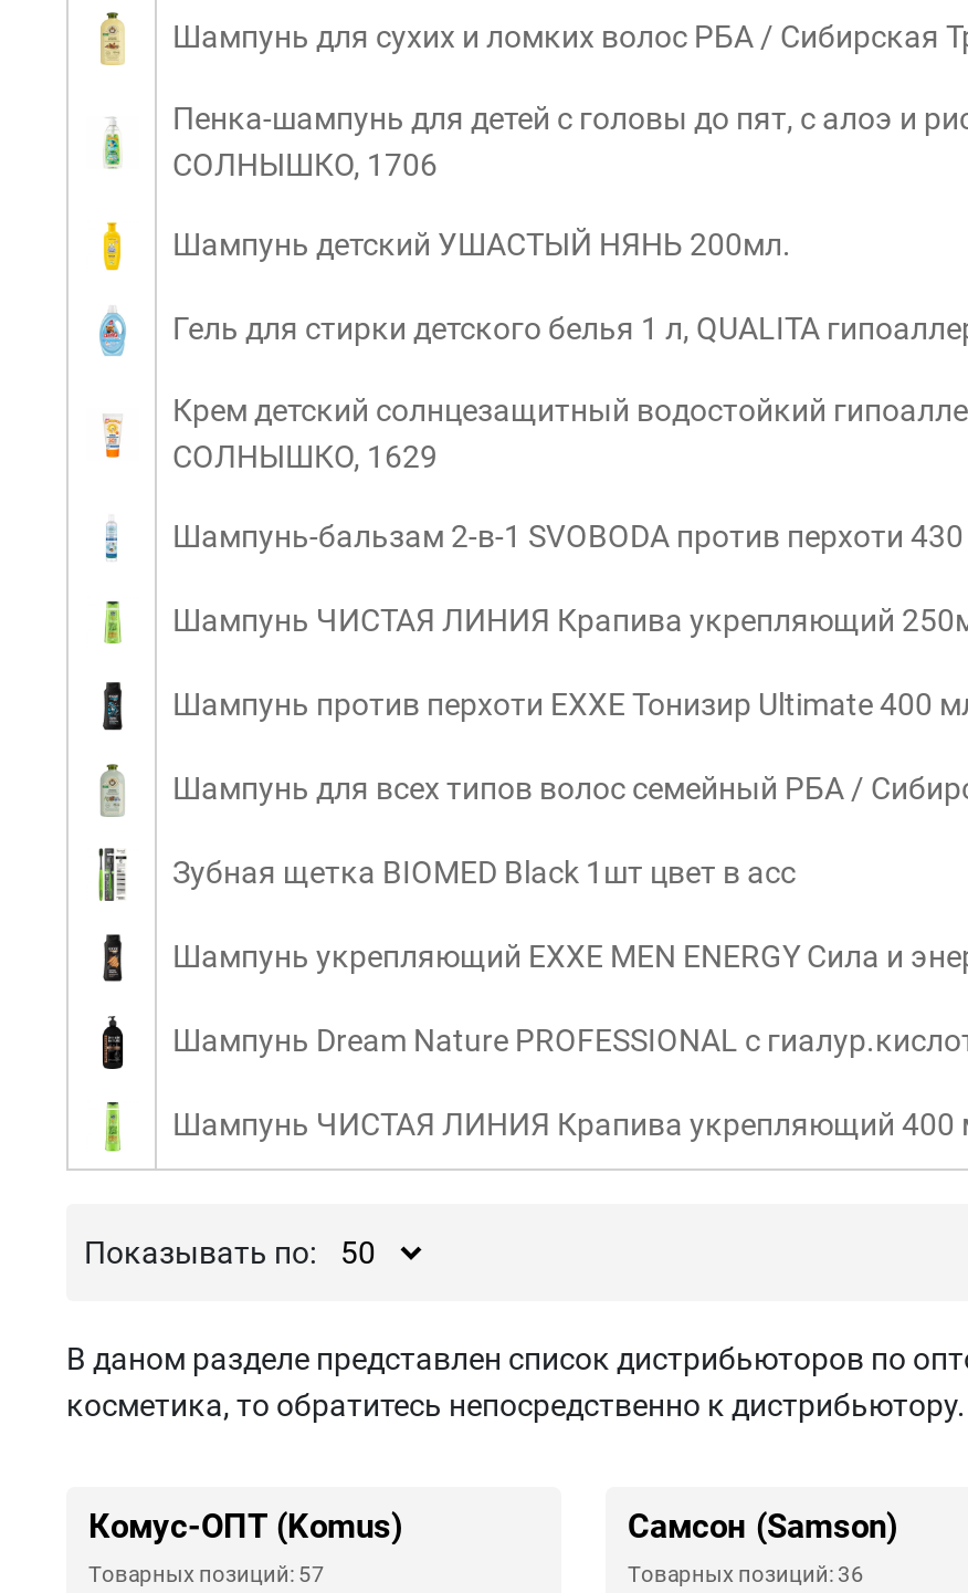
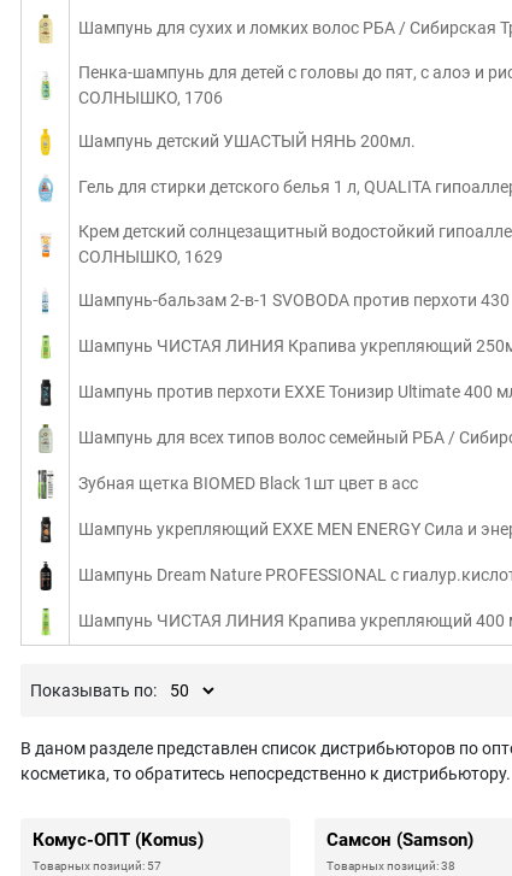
- Товарных позиций: 36
+ Товарных позиций: 38
